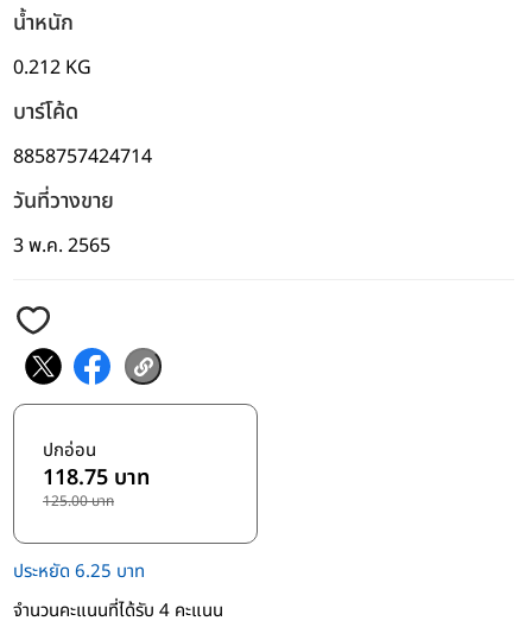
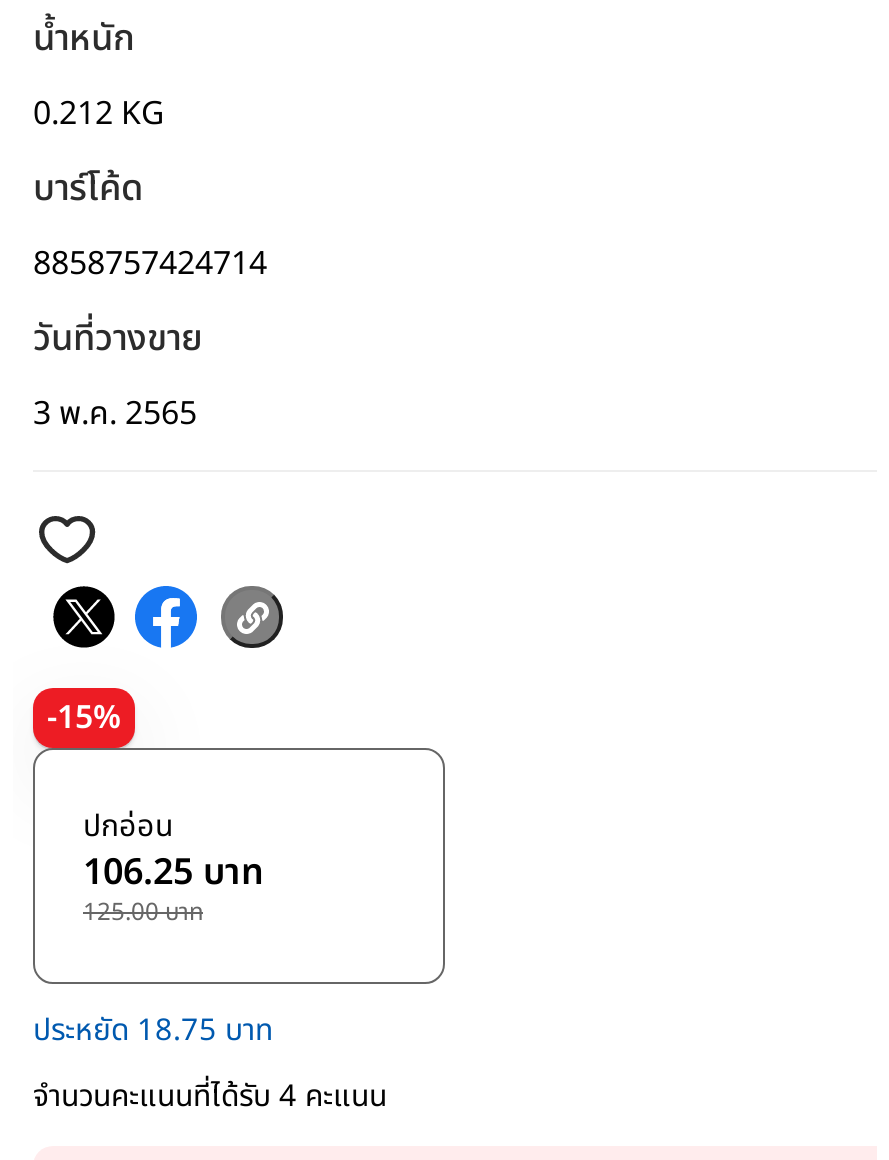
+ -15%

- 118.75 บาท
+ 106.25 บาท

- ประหยัด 6.25 บาท
+ ประหยัด 18.75 บาท
